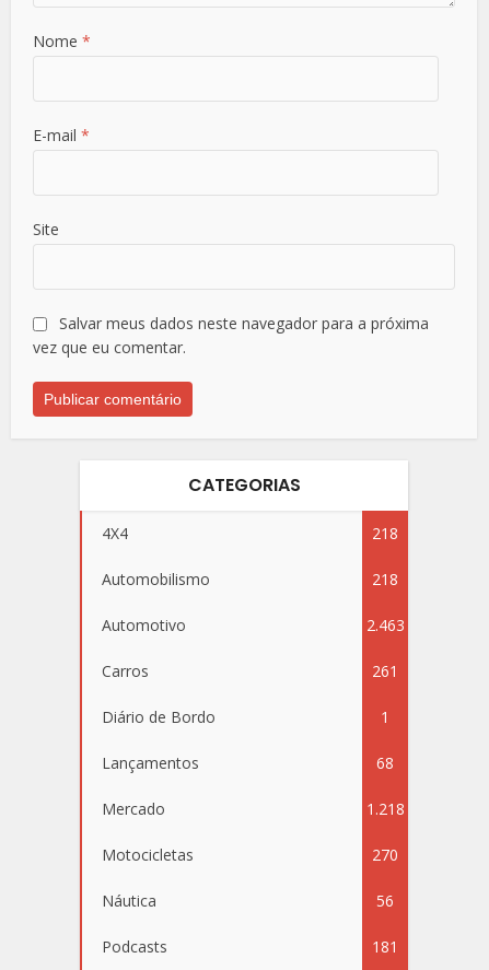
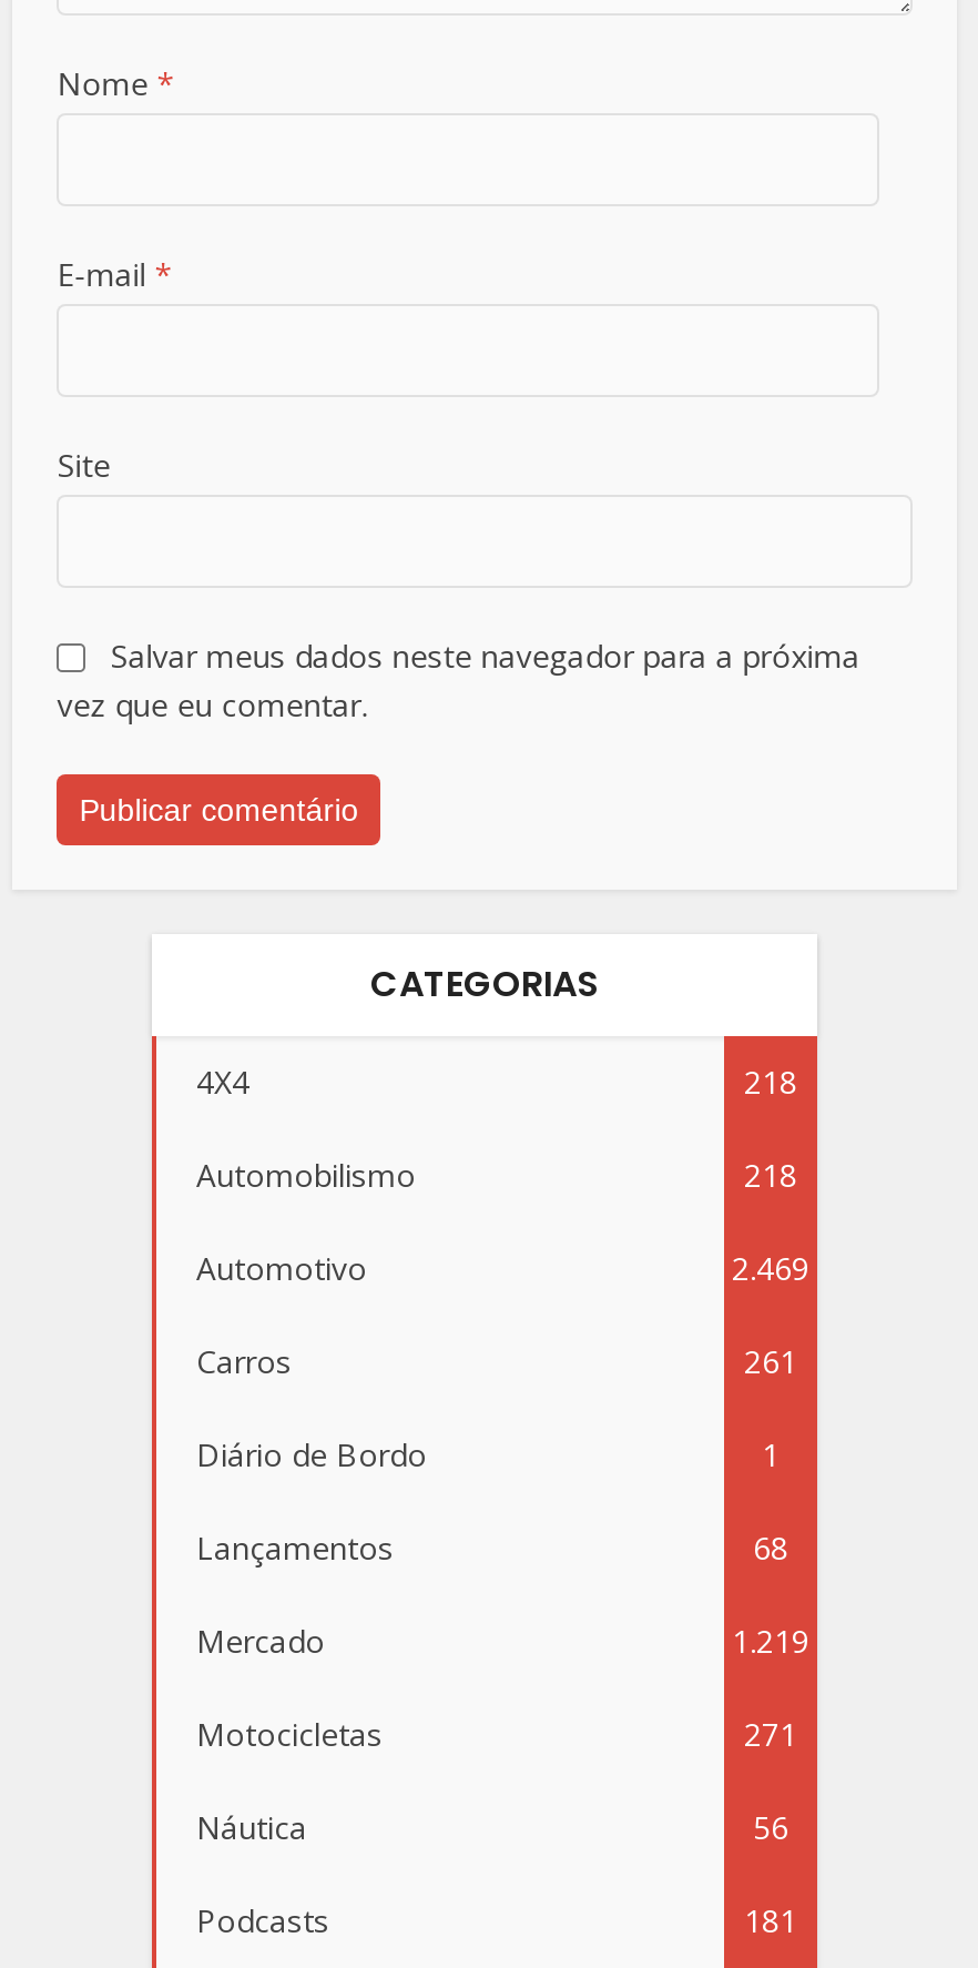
- 2.463
+ 2.469

- 1.218
+ 1.219

- 270
+ 271
